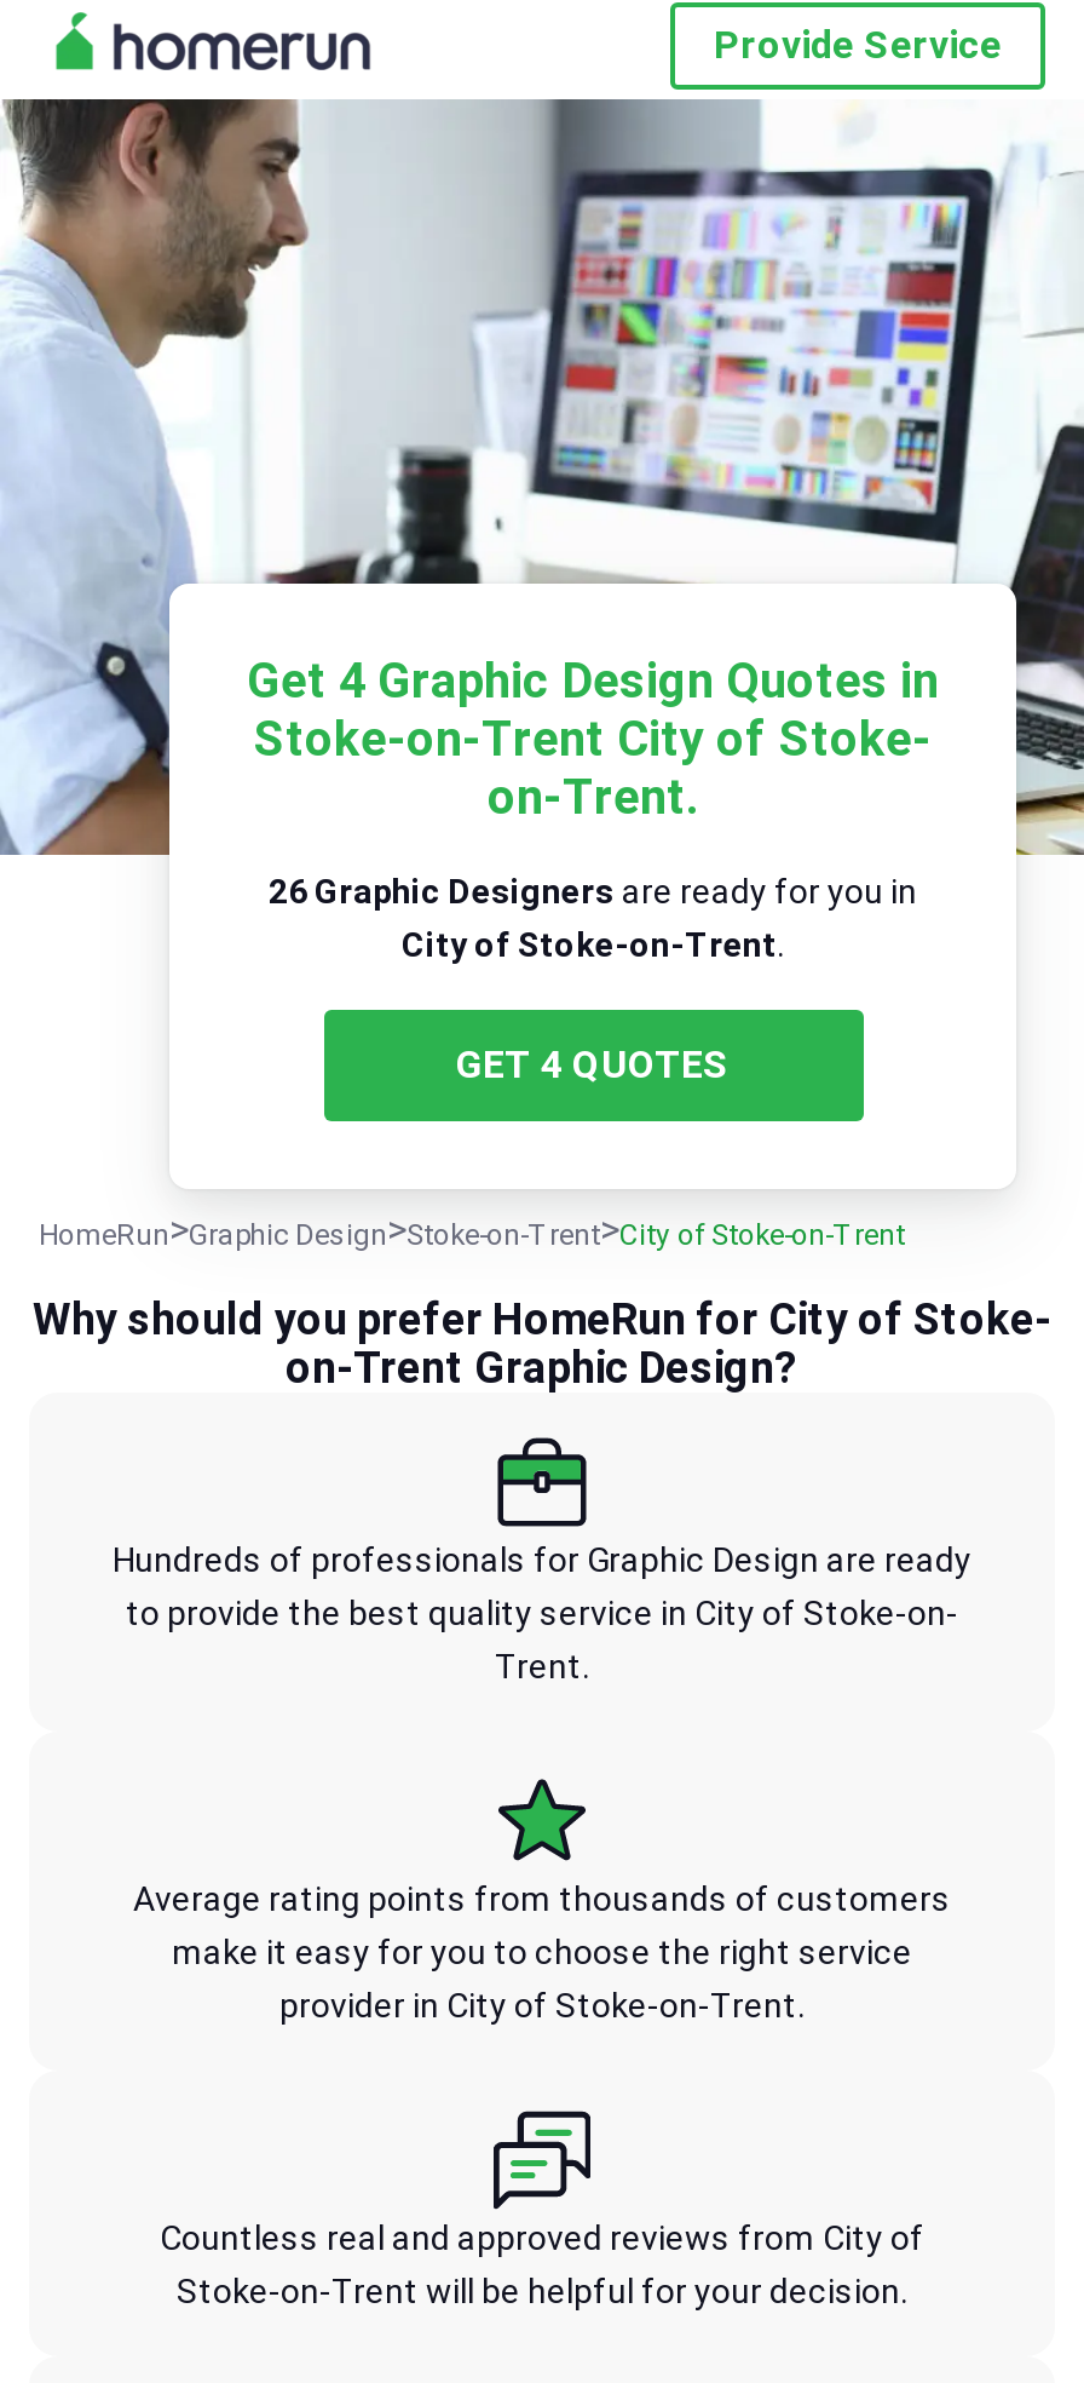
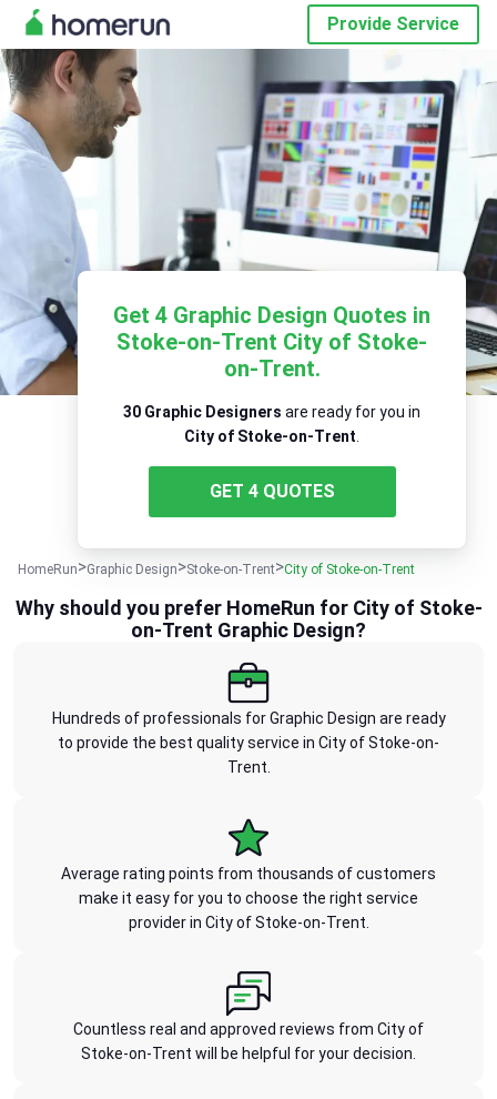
- 26 Graphic Designers are ready for you in
+ 30 Graphic Designers are ready for you in
